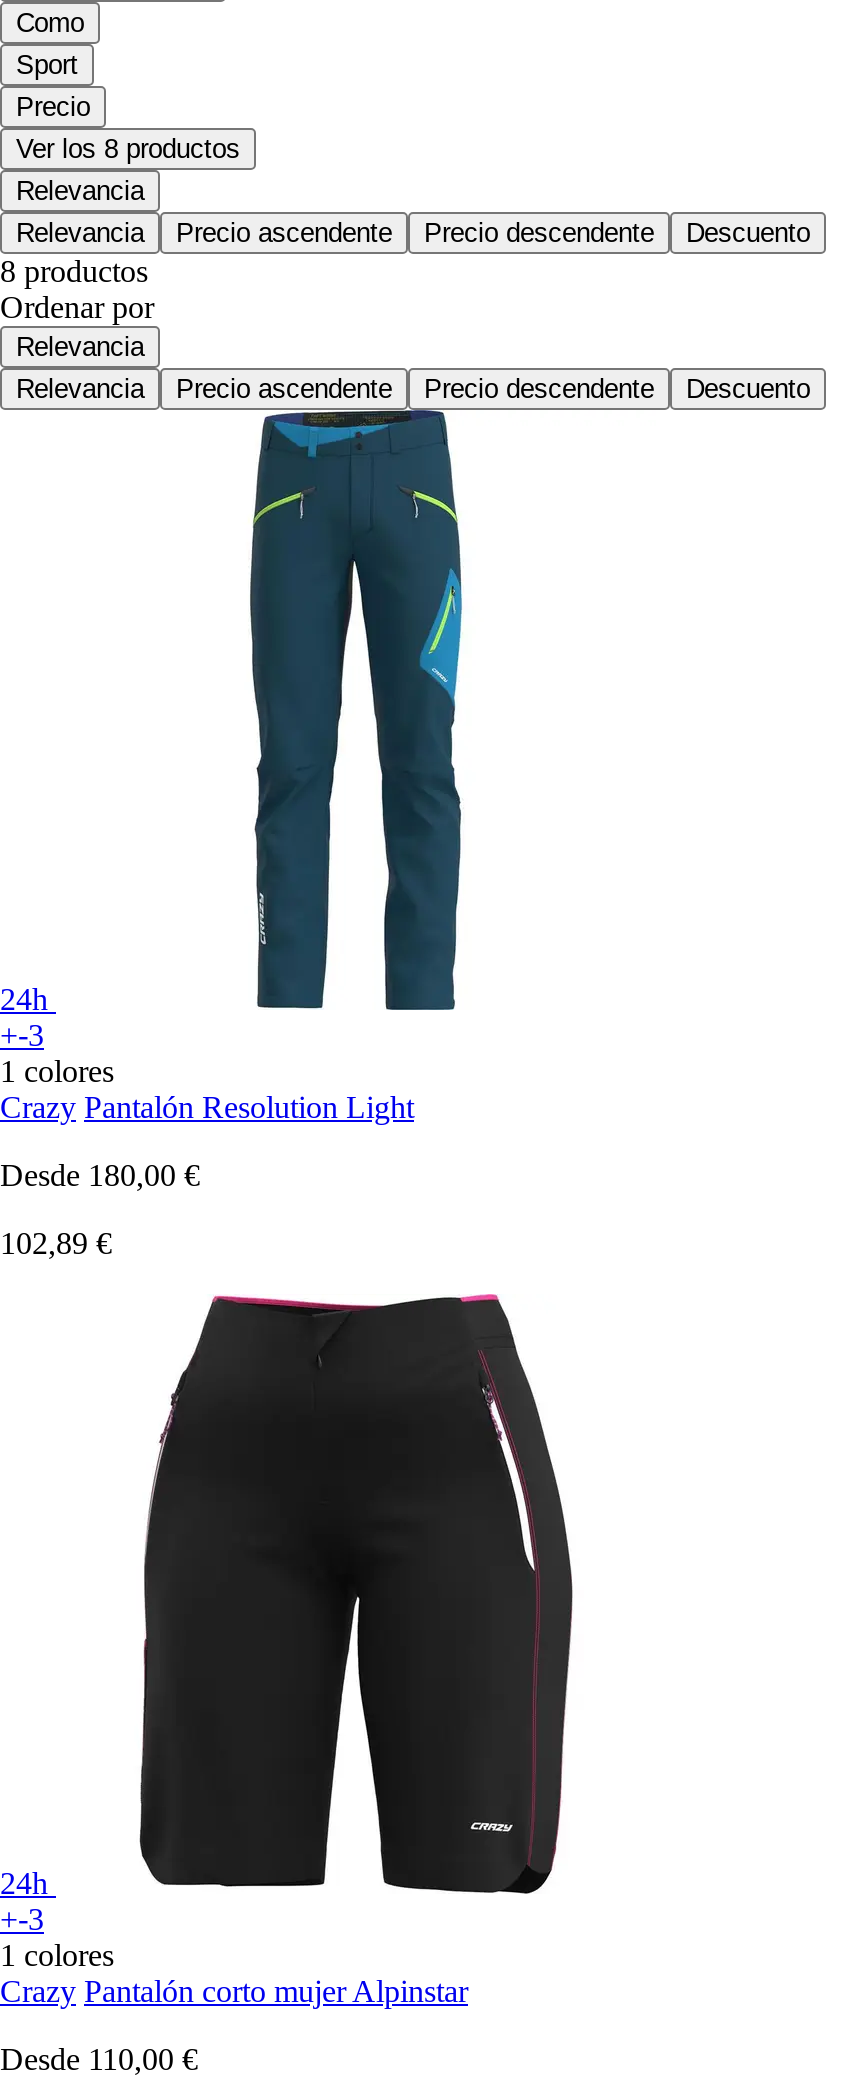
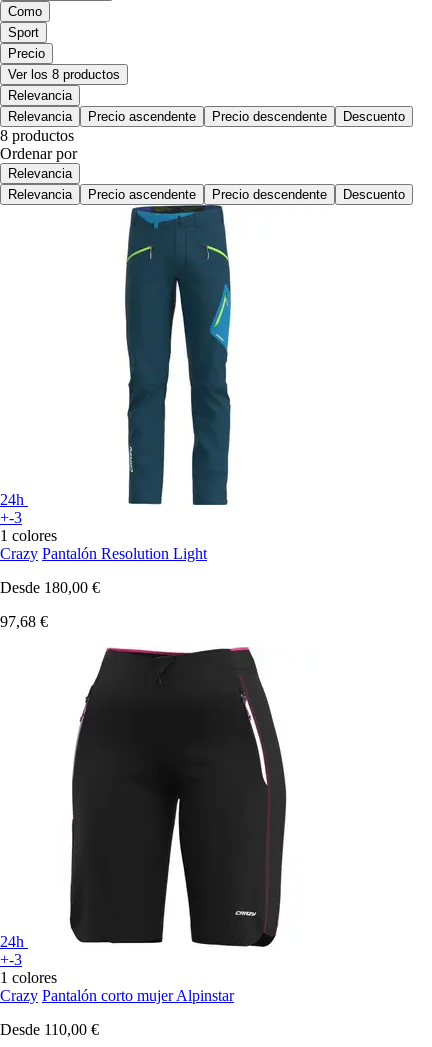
- 102,89 €
+ 97,68 €
